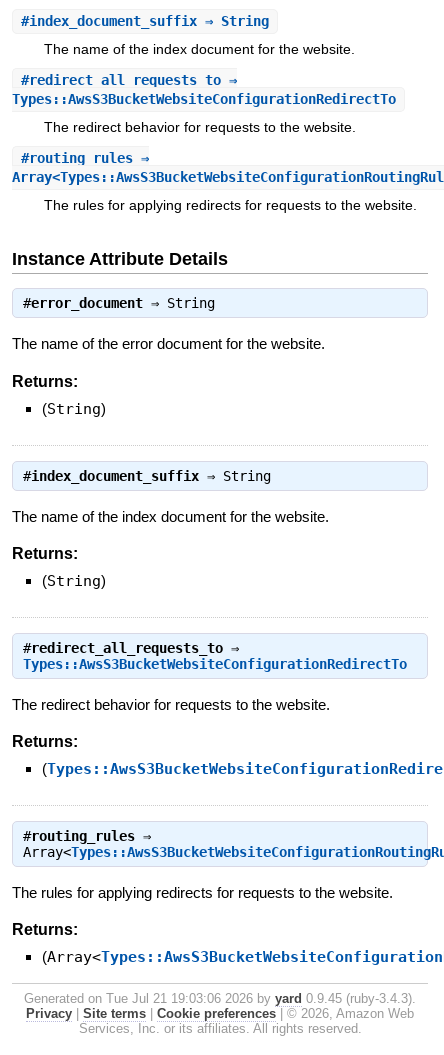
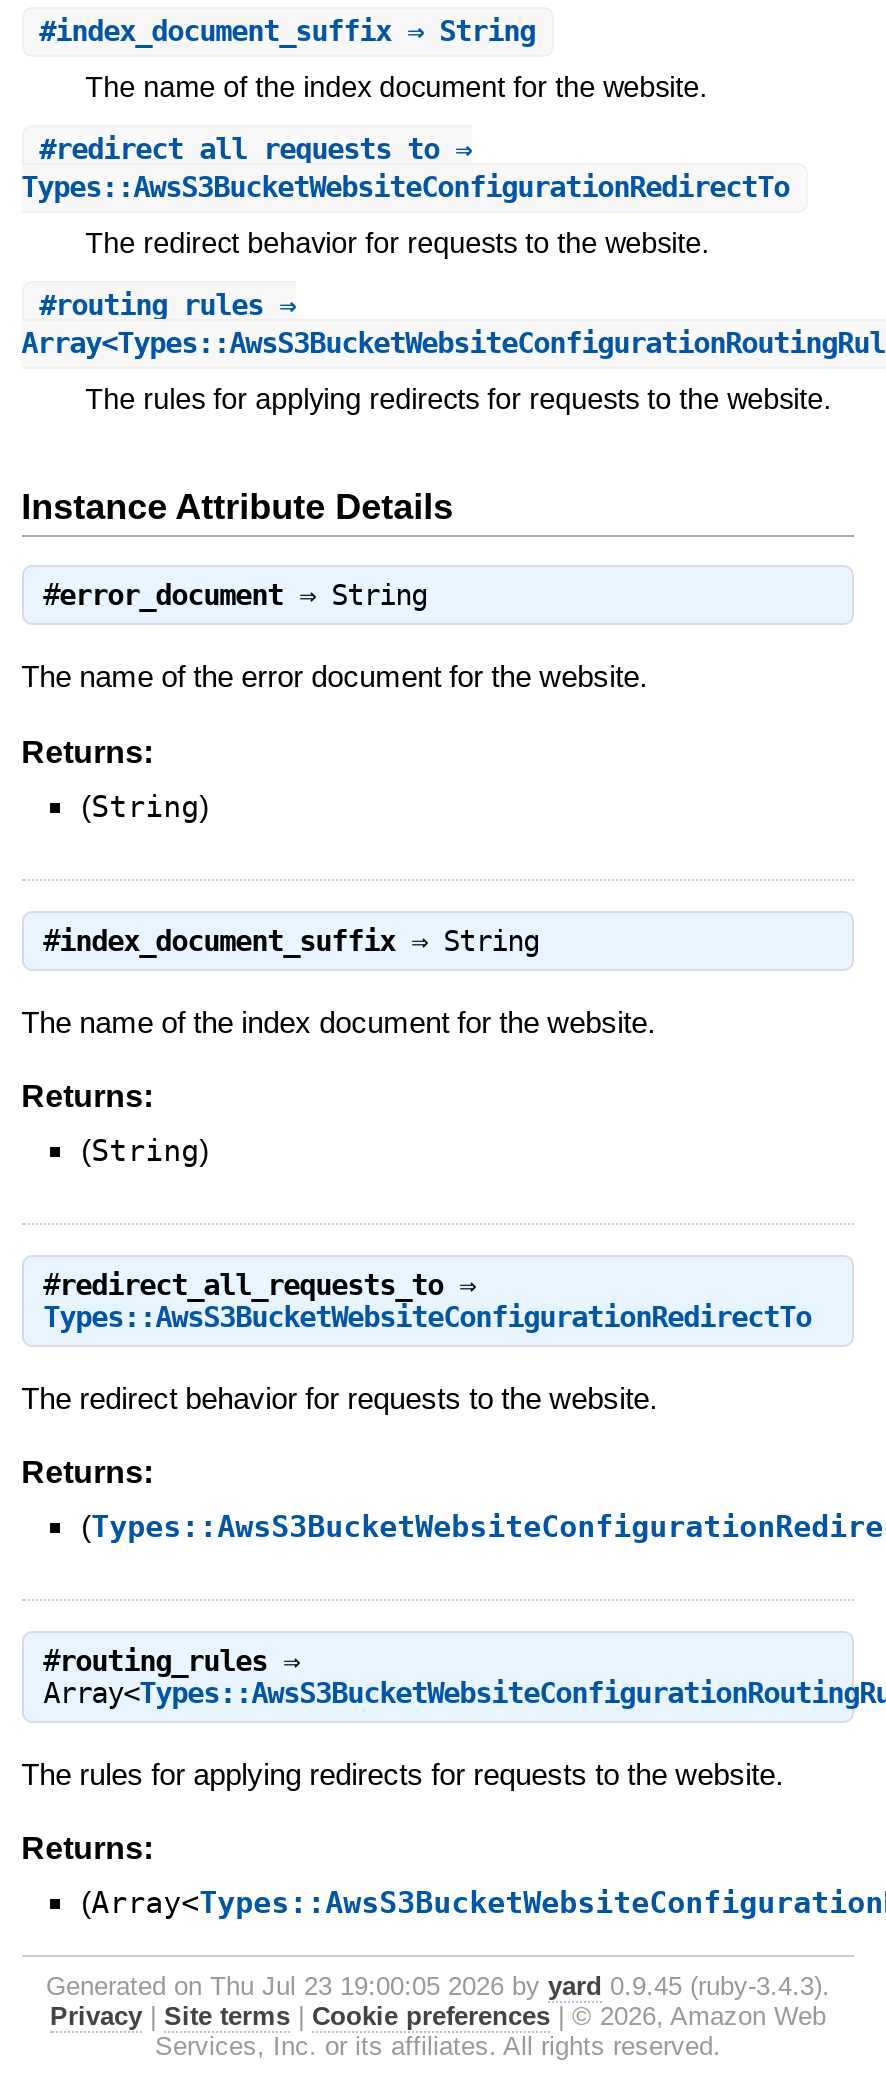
- Generated on Tue Jul 21 19:03:06 2026 by yard 0.9.45 (ruby-3.4.3).
+ Generated on Thu Jul 23 19:00:05 2026 by yard 0.9.45 (ruby-3.4.3).
